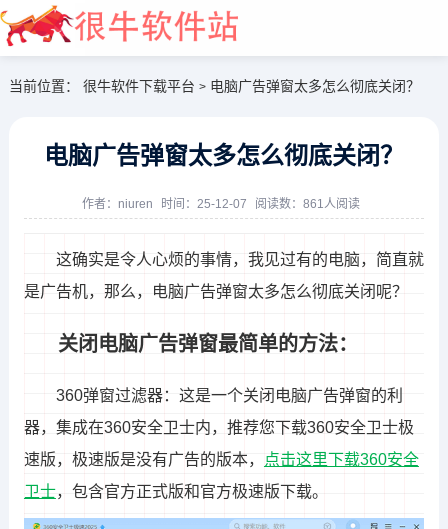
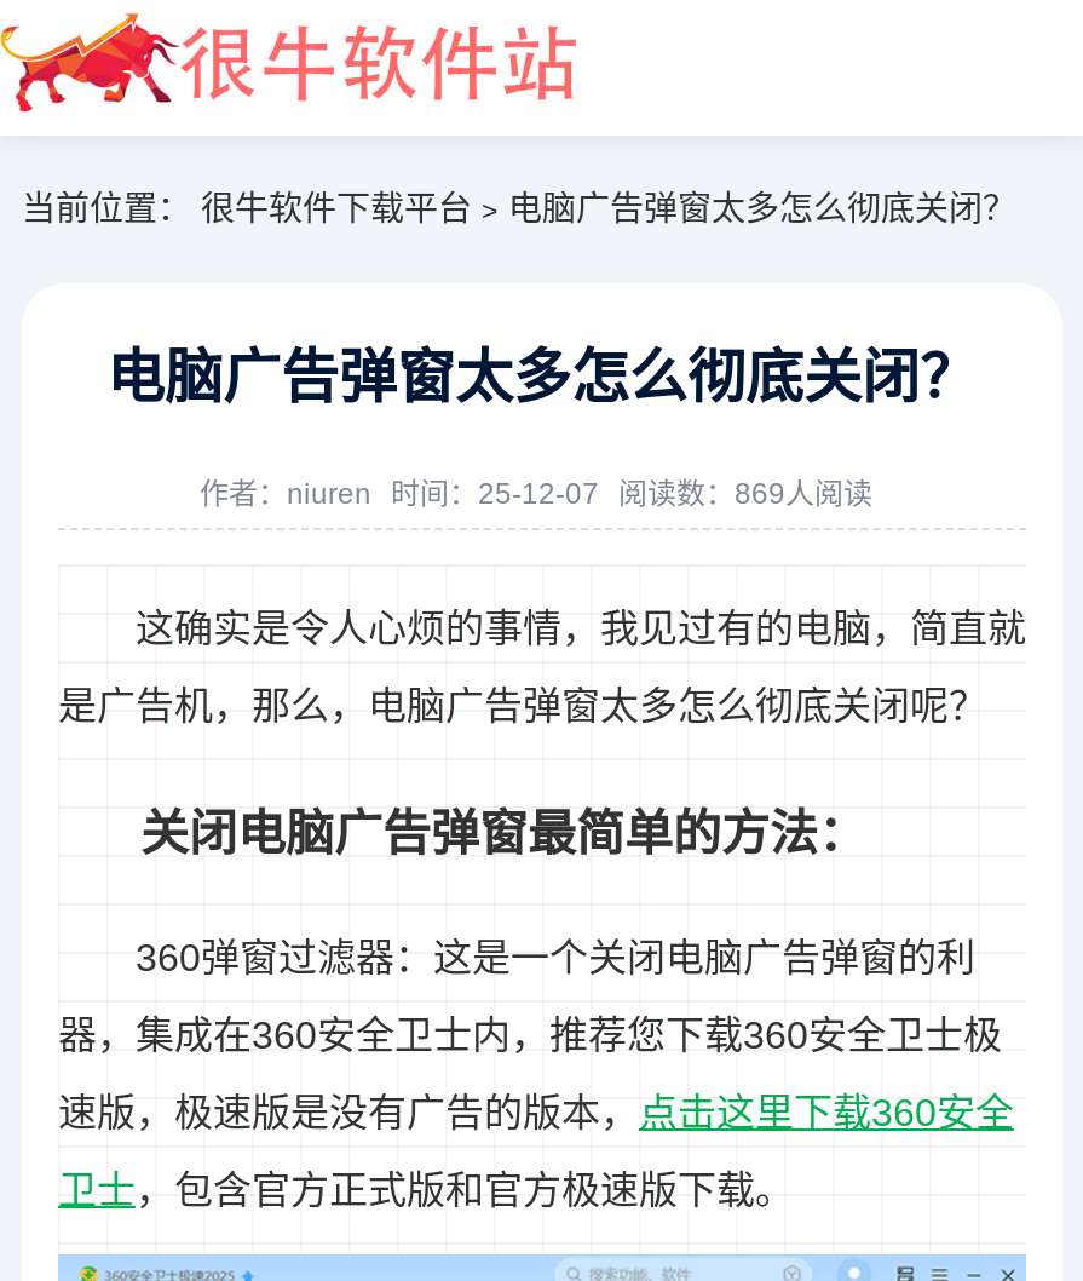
- 作者：niuren 时间：25-12-07 阅读数：861人阅读
+ 作者：niuren 时间：25-12-07 阅读数：869人阅读
